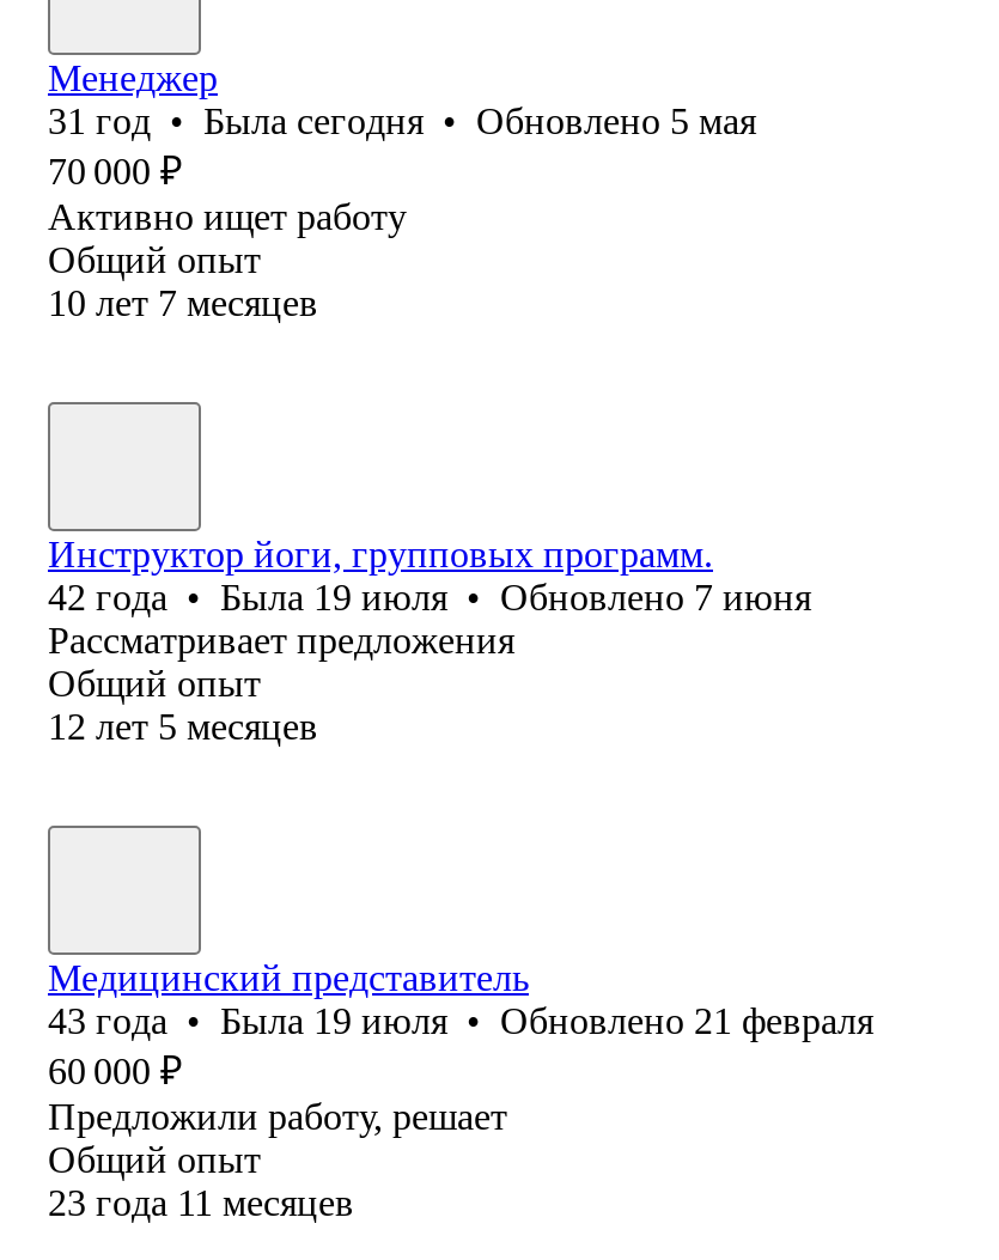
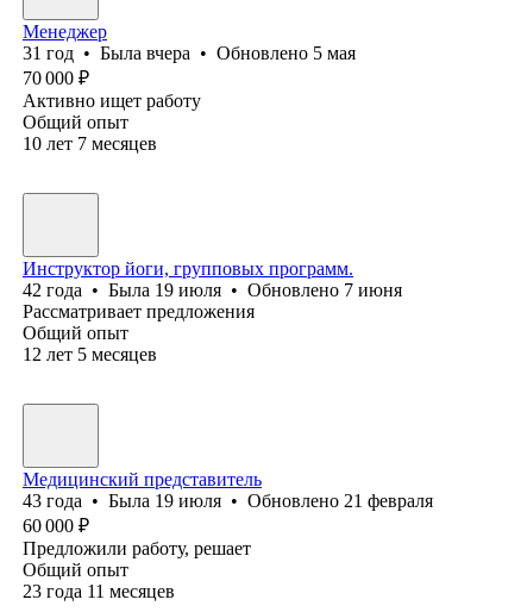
- 31 год • Была сегодня • Обновлено 5 мая
+ 31 год • Была вчера • Обновлено 5 мая
